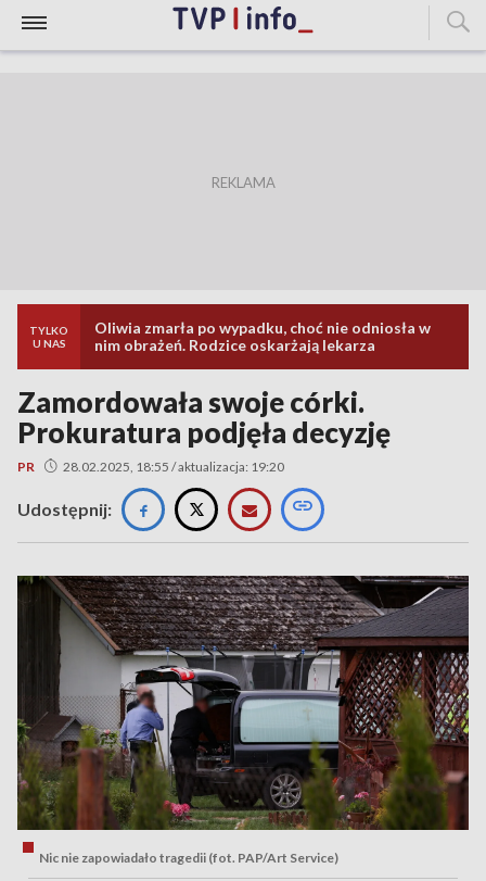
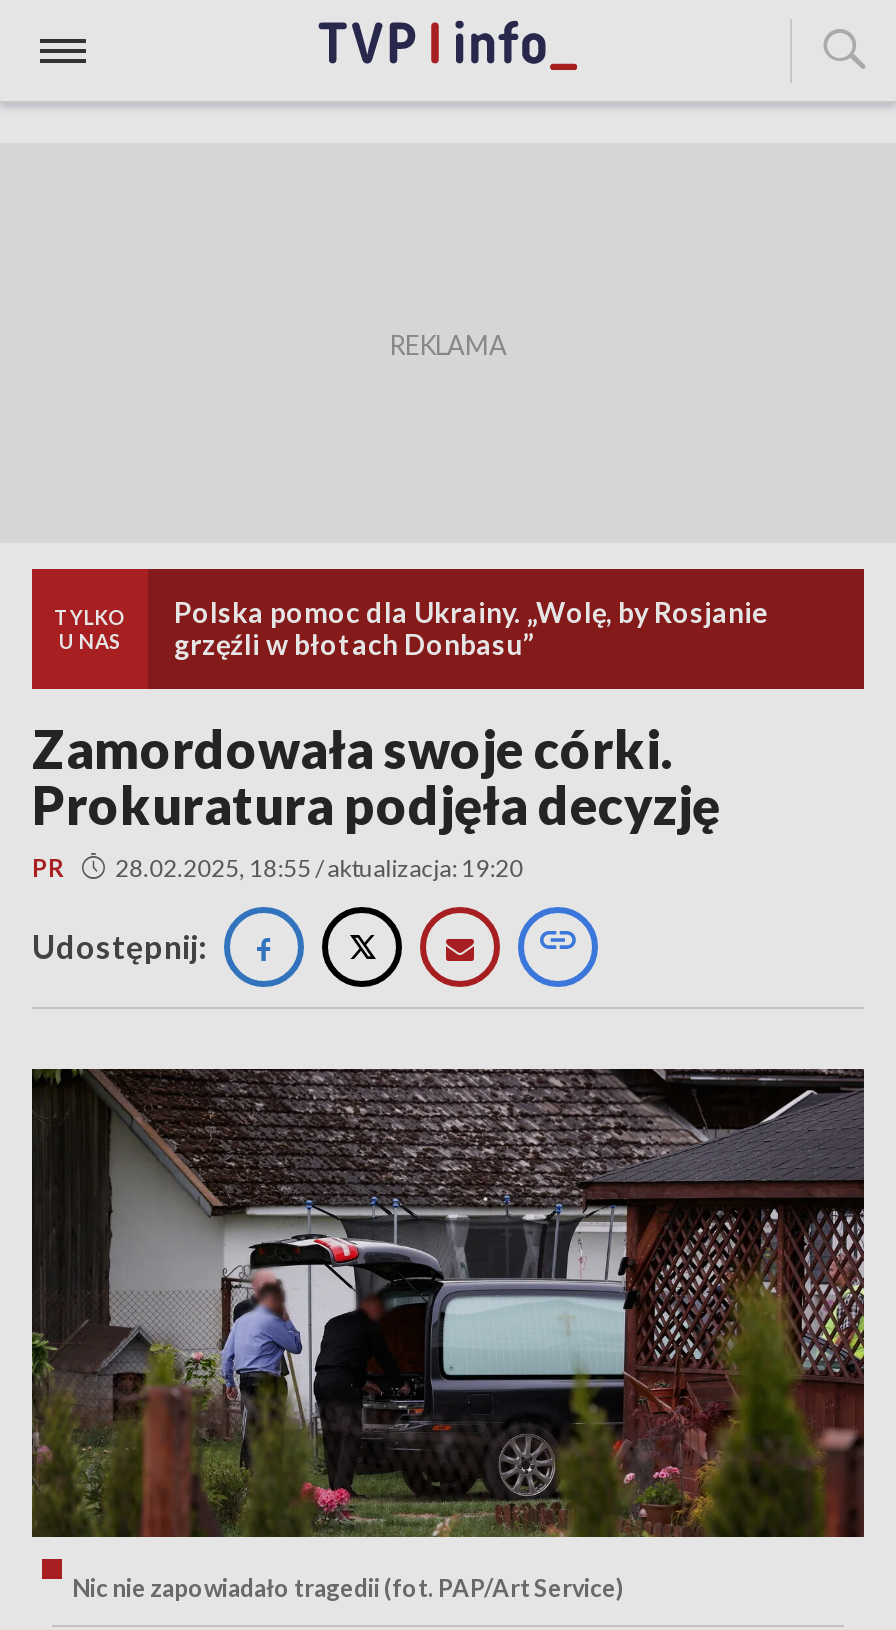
- Oliwia zmarła po wypadku, choć nie odniosła w
- nim obrażeń. Rodzice oskarżają lekarza
+ Polska pomoc dla Ukrainy. „Wolę, by Rosjanie
+ grzęźli w błotach Donbasu”
